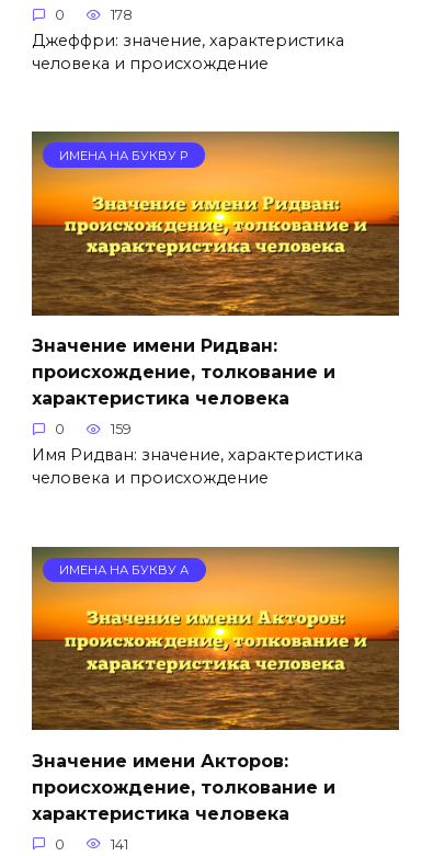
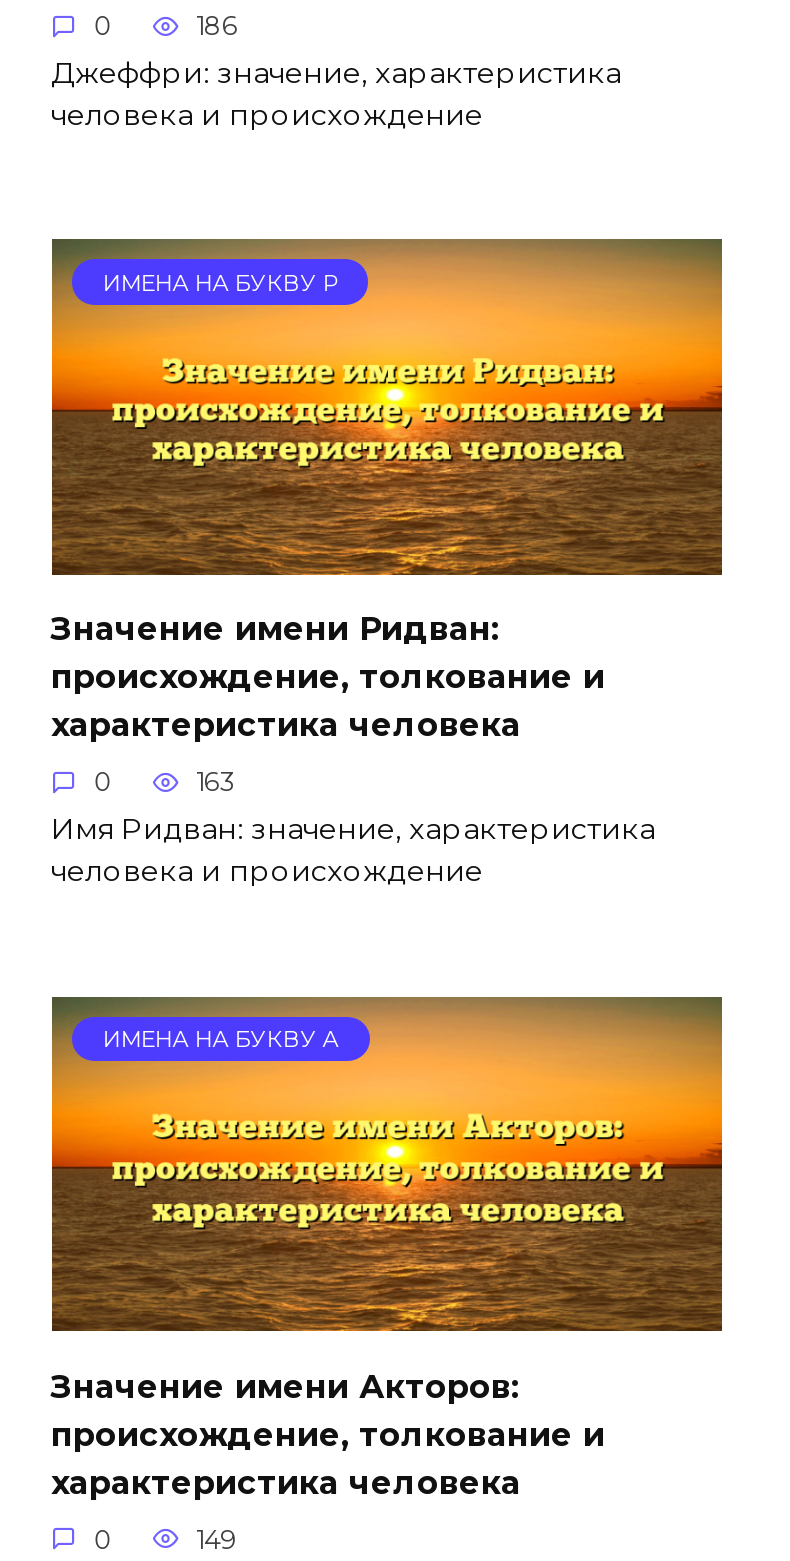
- 178
+ 186

- 159
+ 163

- 141
+ 149
